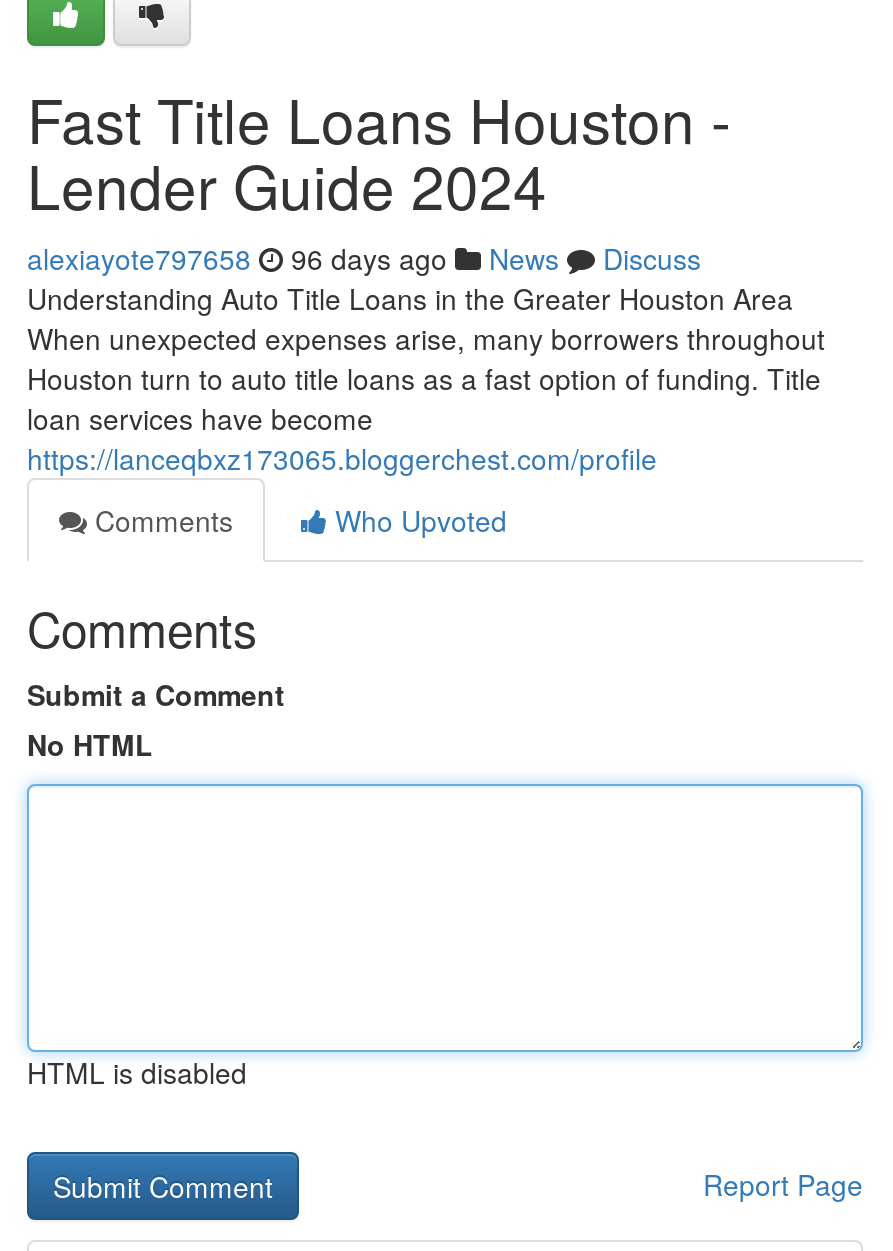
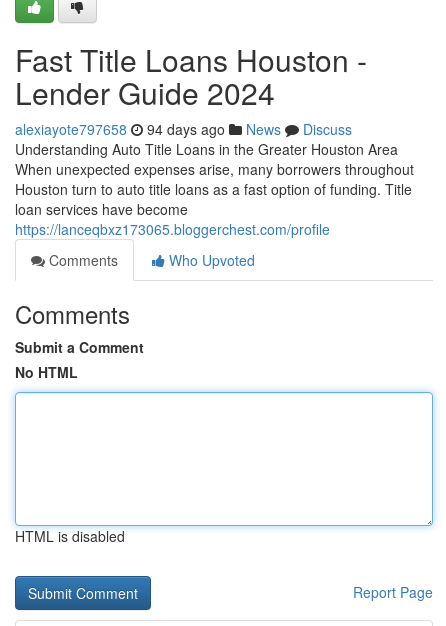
- alexiayote797658 96 days ago News Discuss
+ alexiayote797658 94 days ago News Discuss
